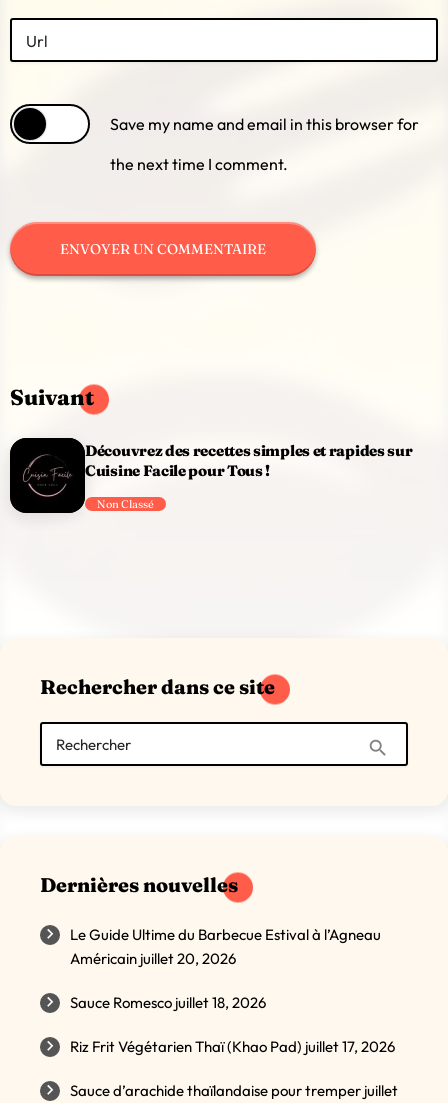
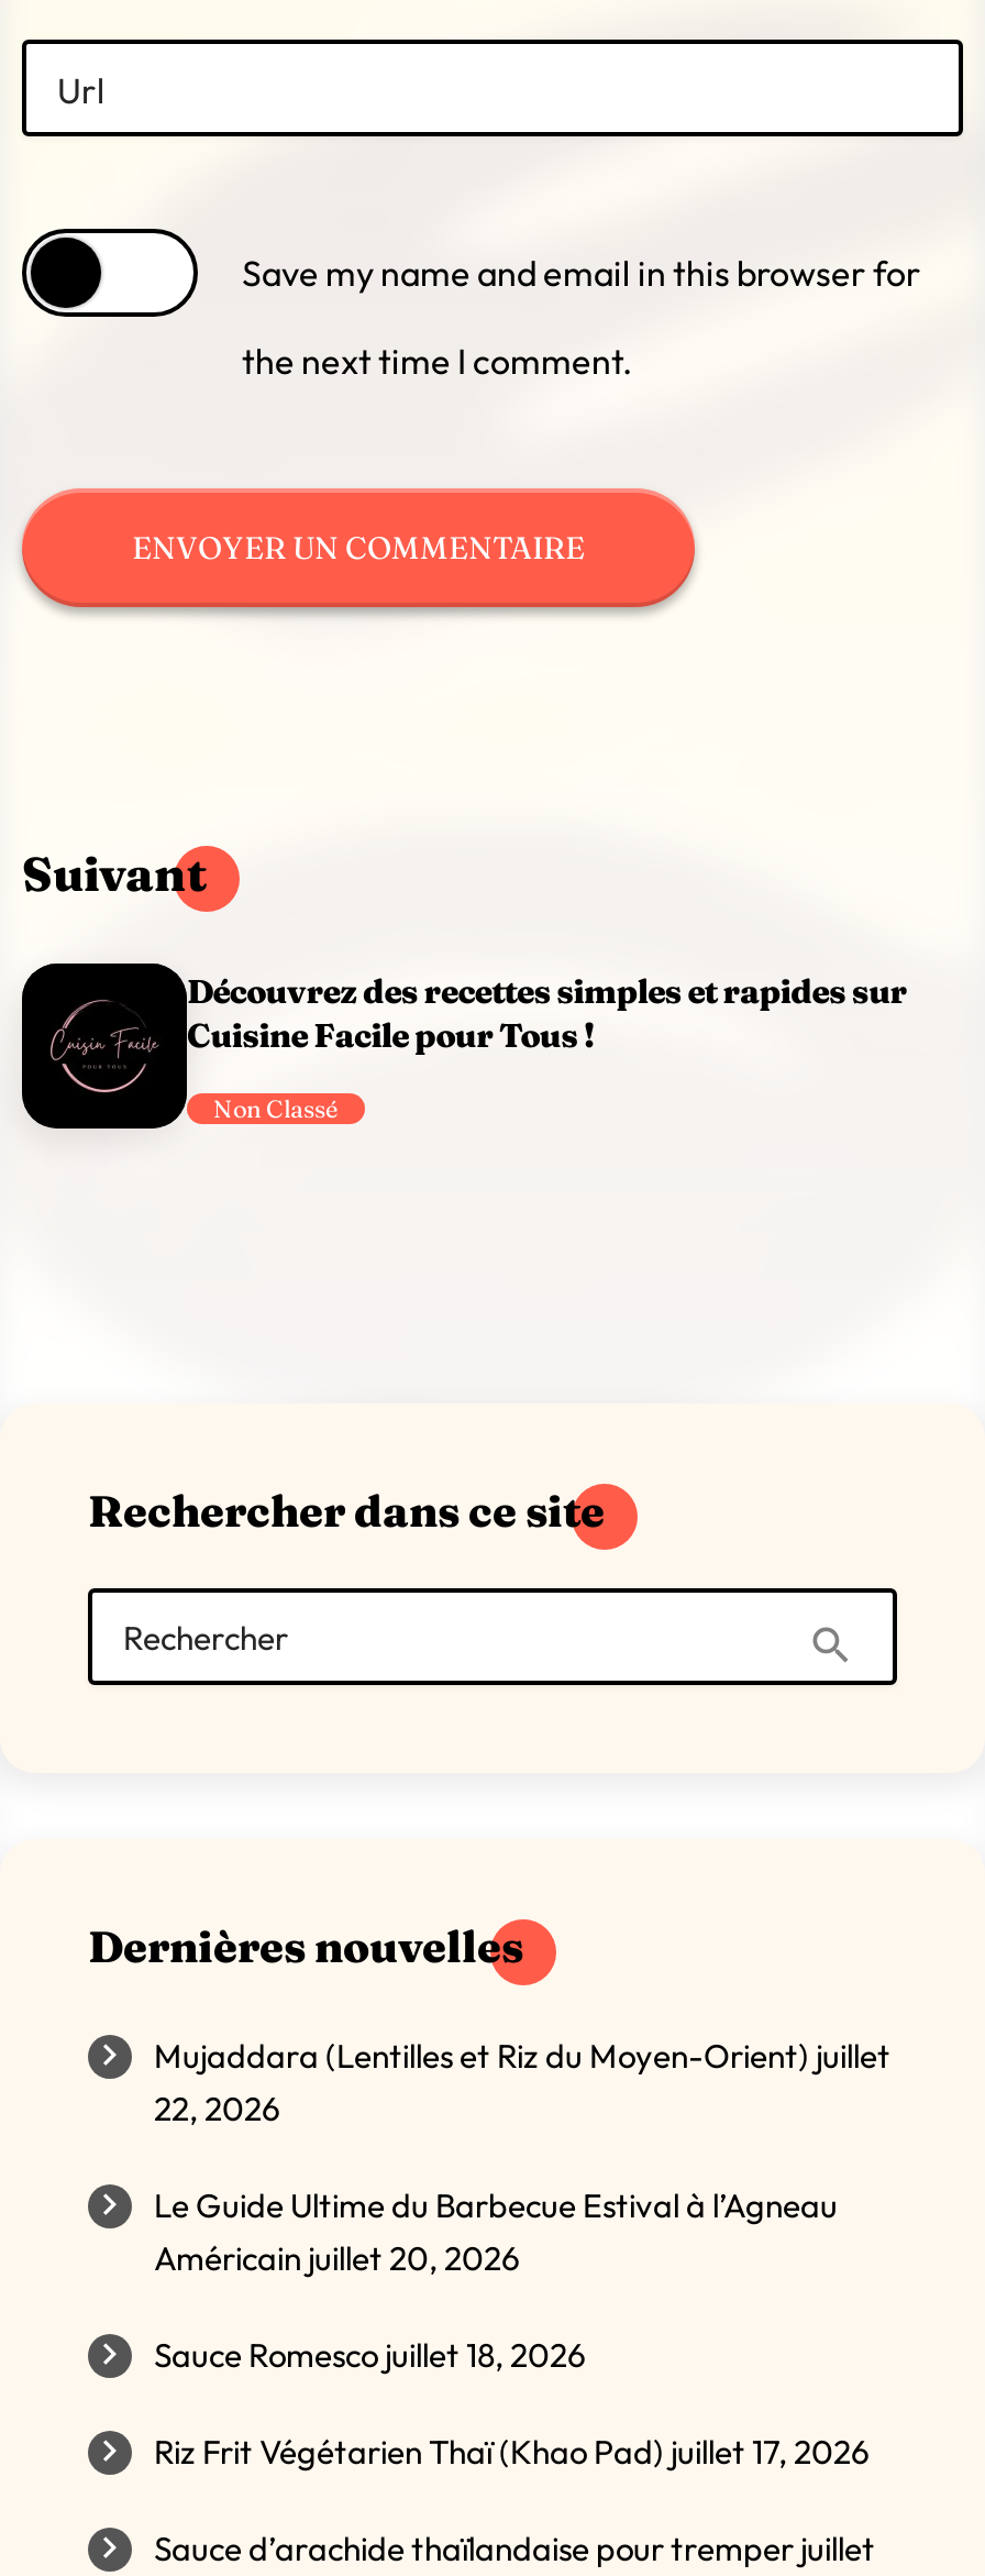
+ Mujaddara (Lentilles et Riz du Moyen-Orient) juillet
+ 22, 2026
